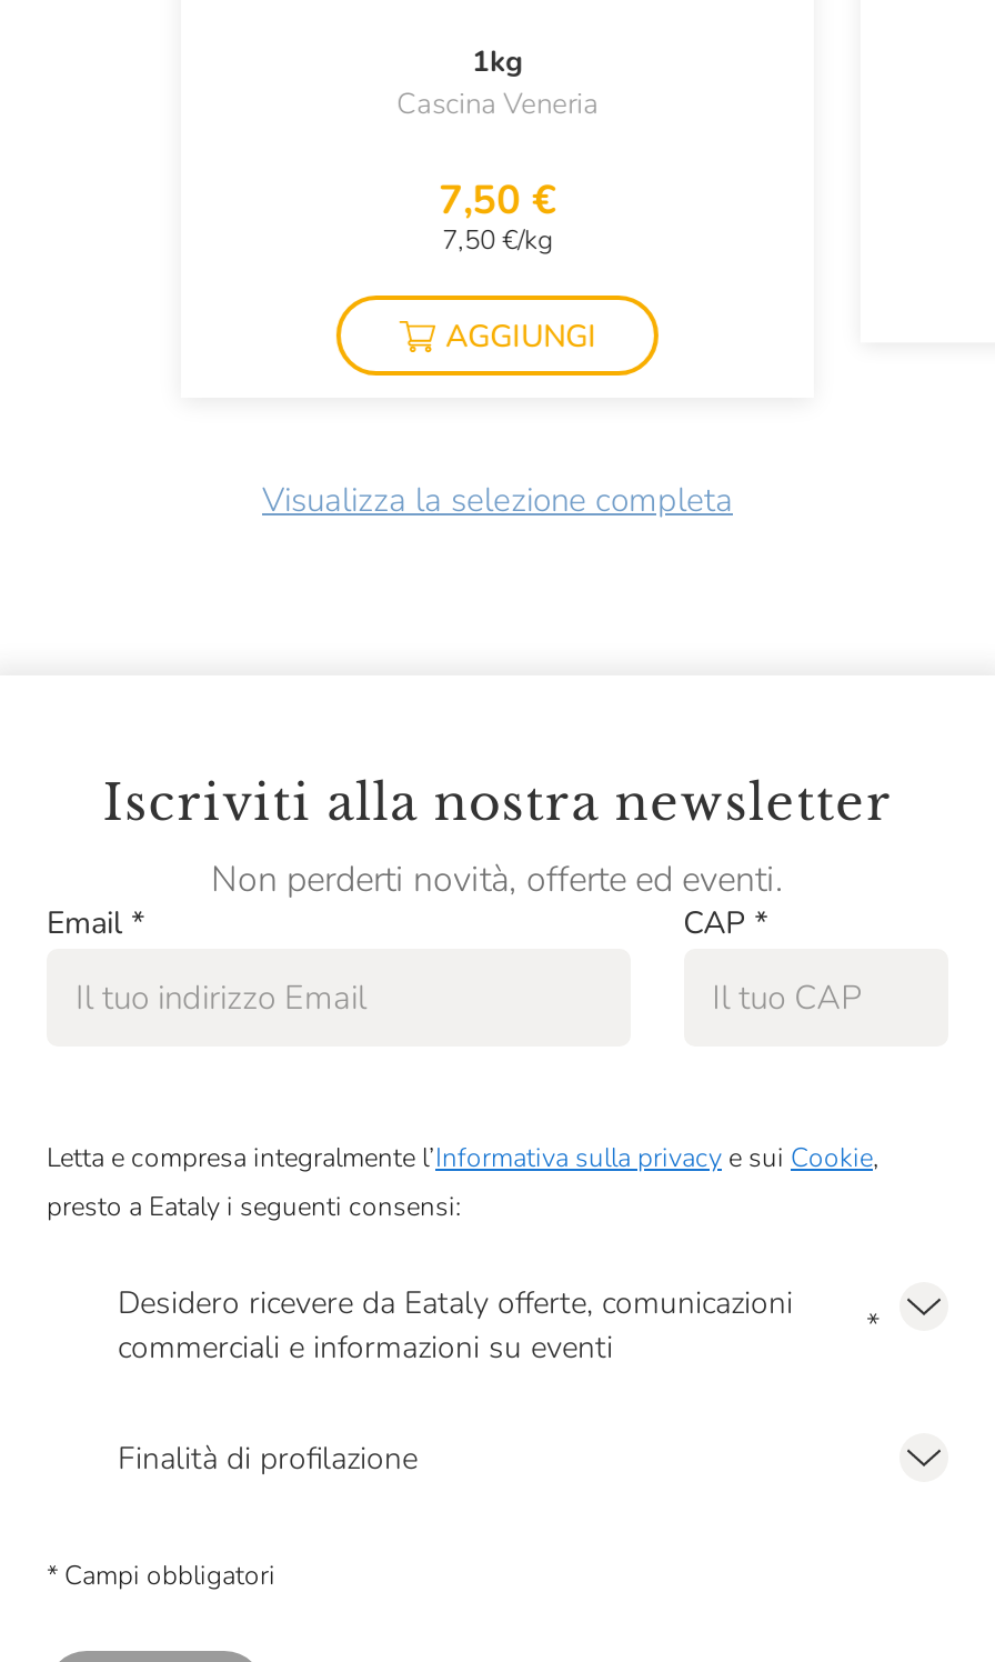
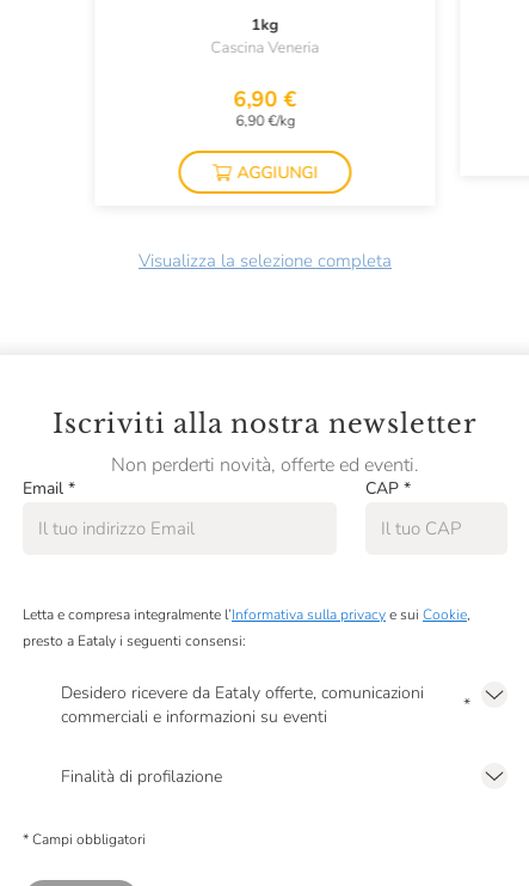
- 7,50 €
+ 6,90 €

- 7,50 €/kg
+ 6,90 €/kg
